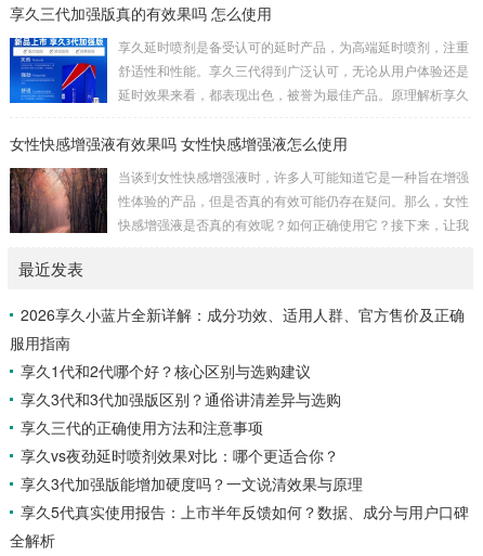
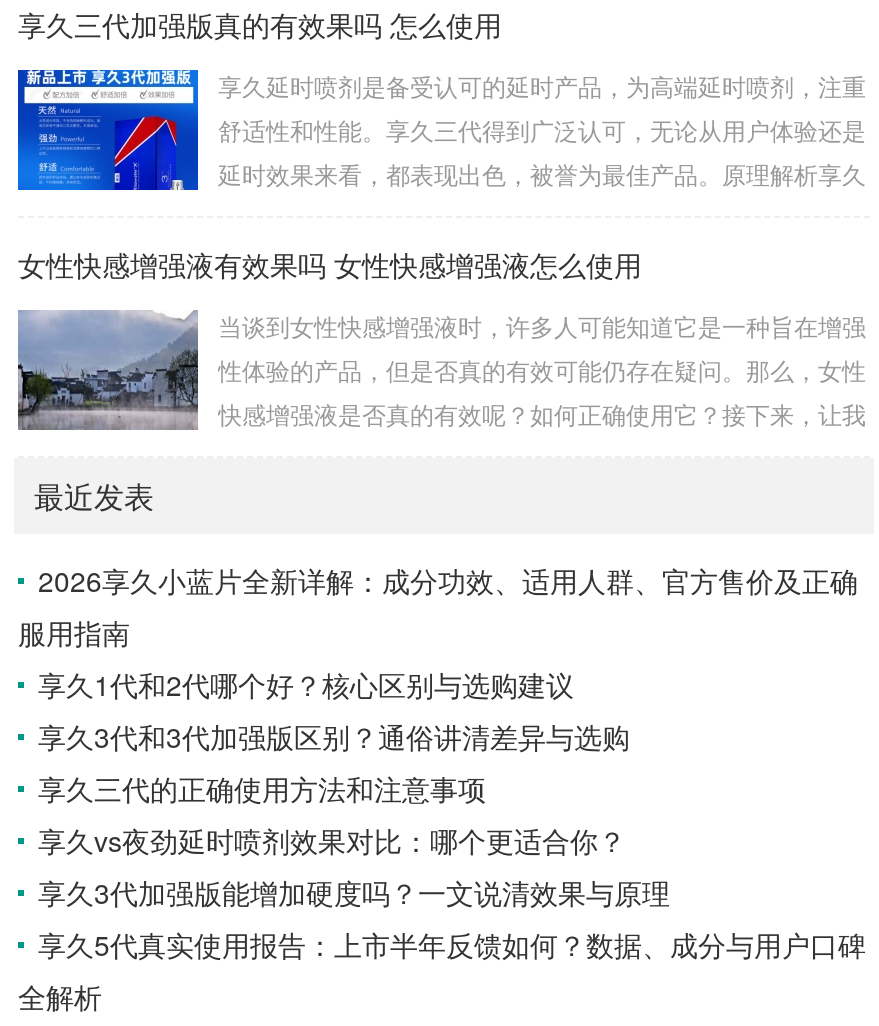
- [image]
+ [image]
